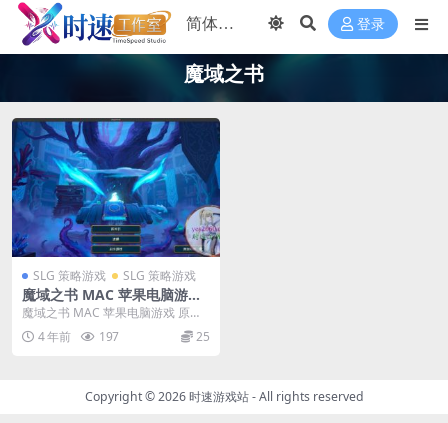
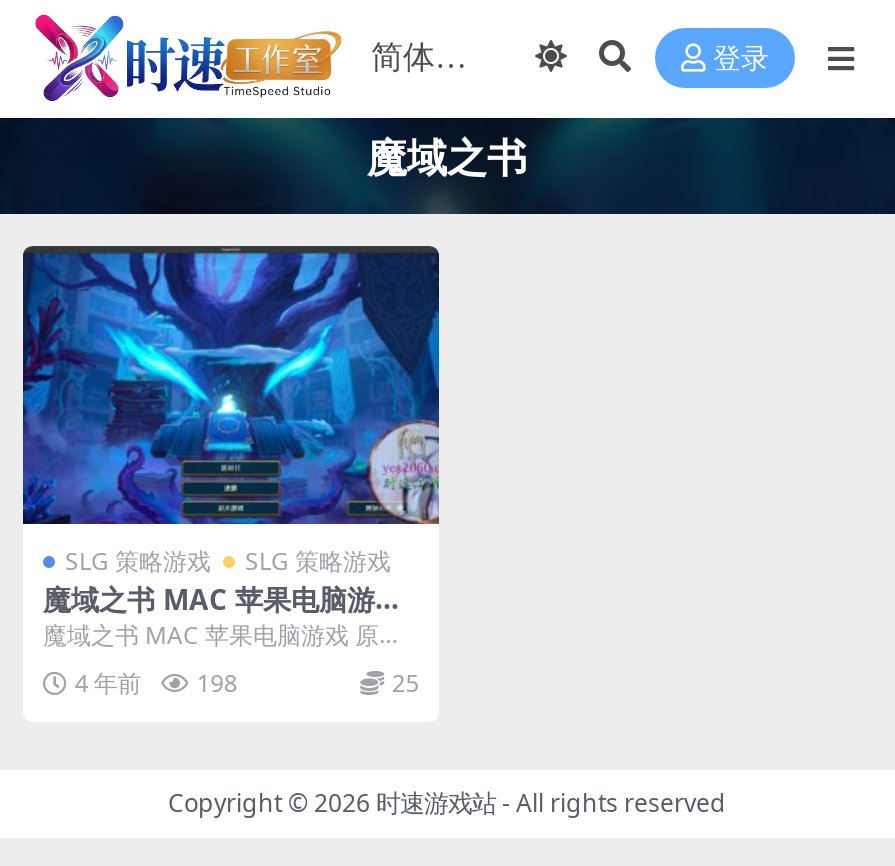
- 4 年前 197
+ 4 年前 198
